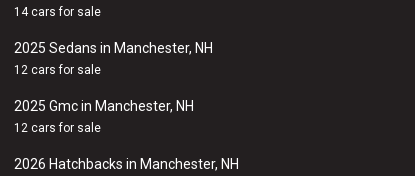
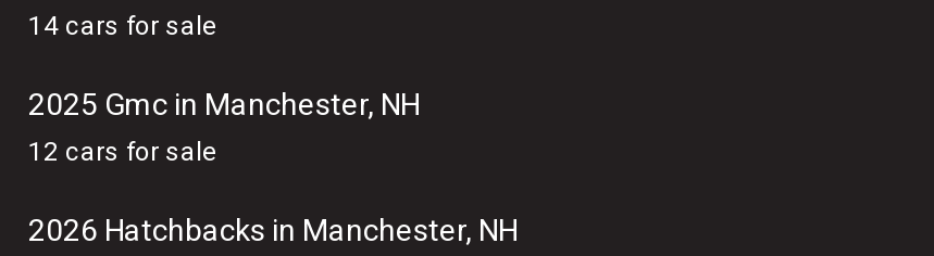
- 2025 Sedans in Manchester, NH
- 12 cars for sale
